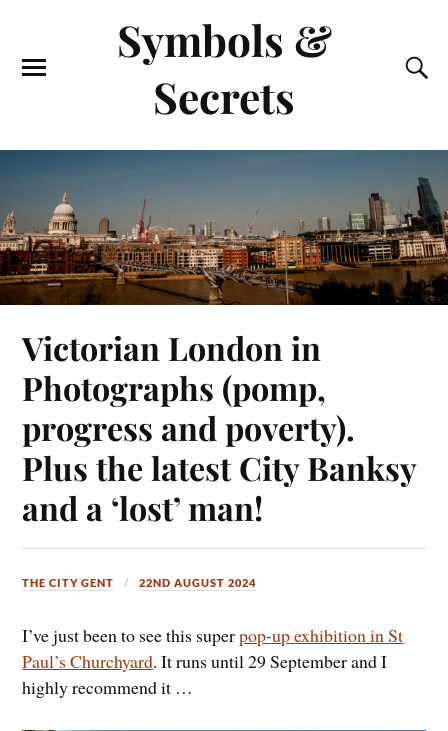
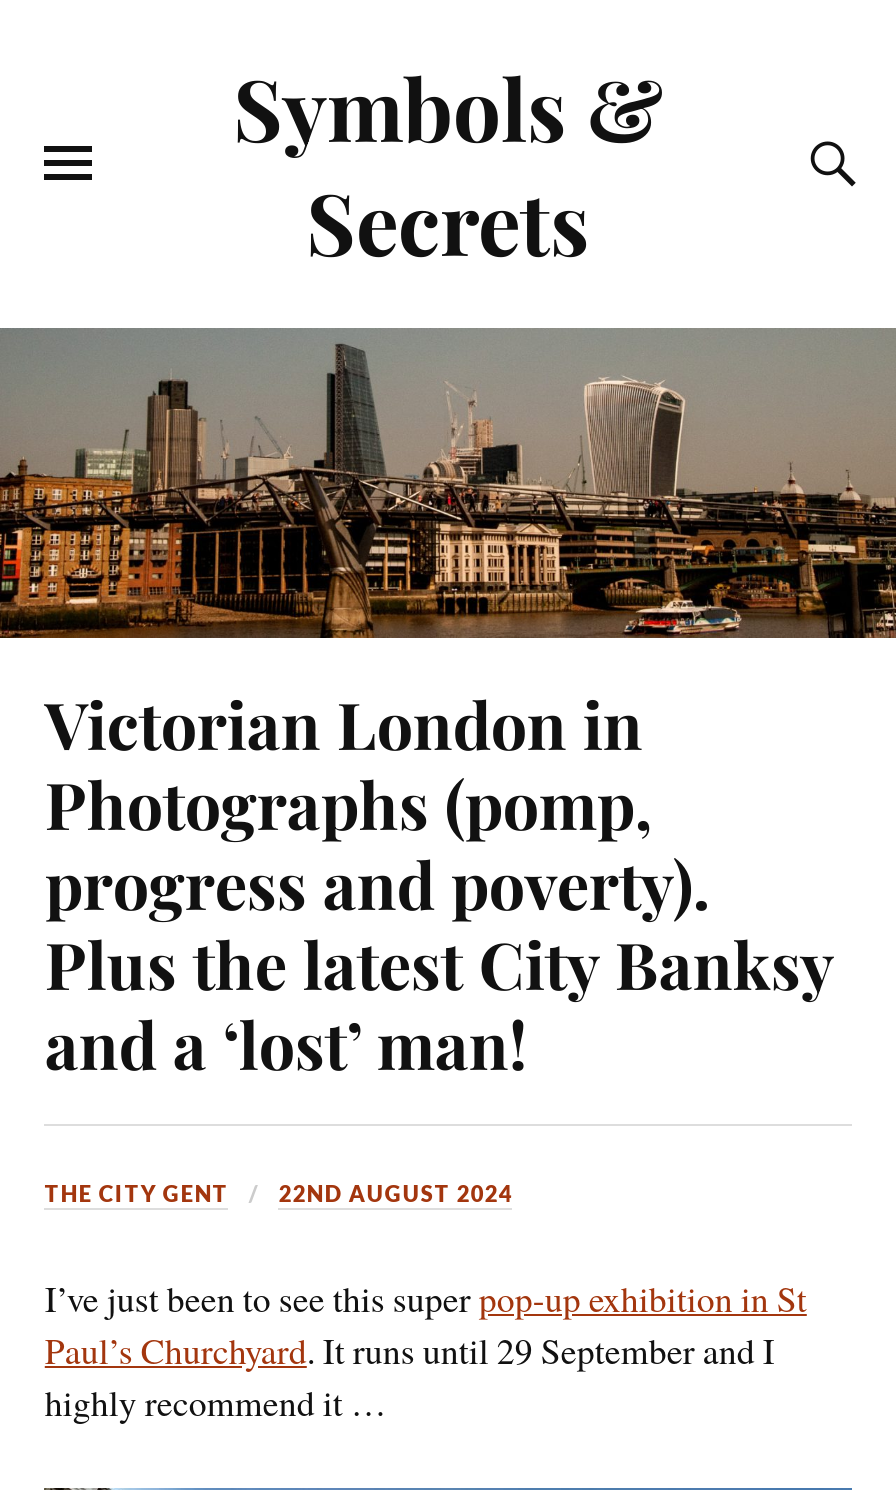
- [image]
+ [image]
